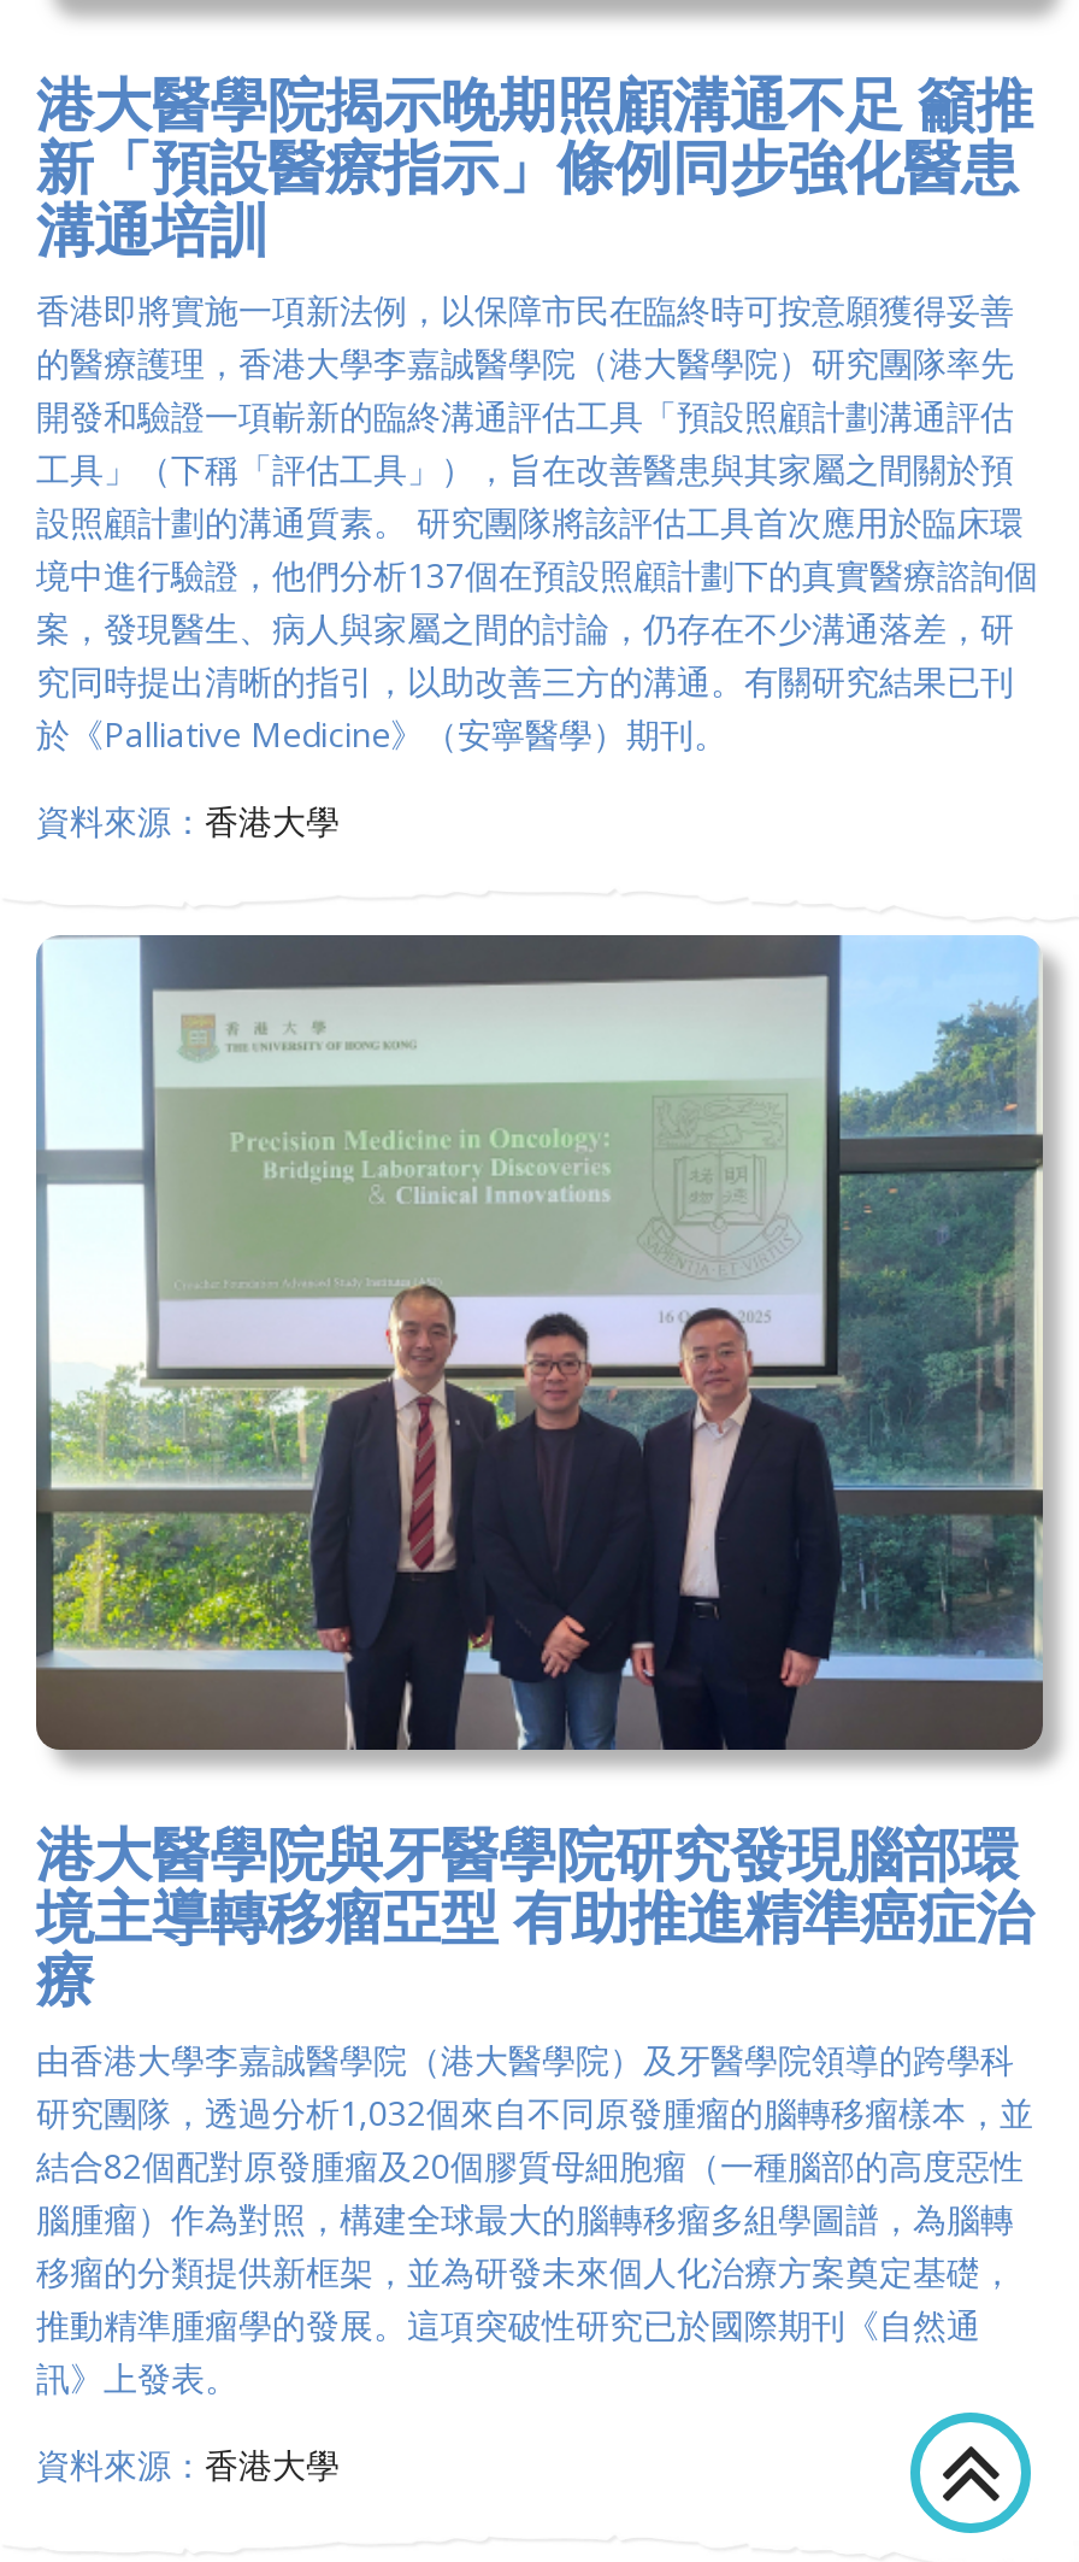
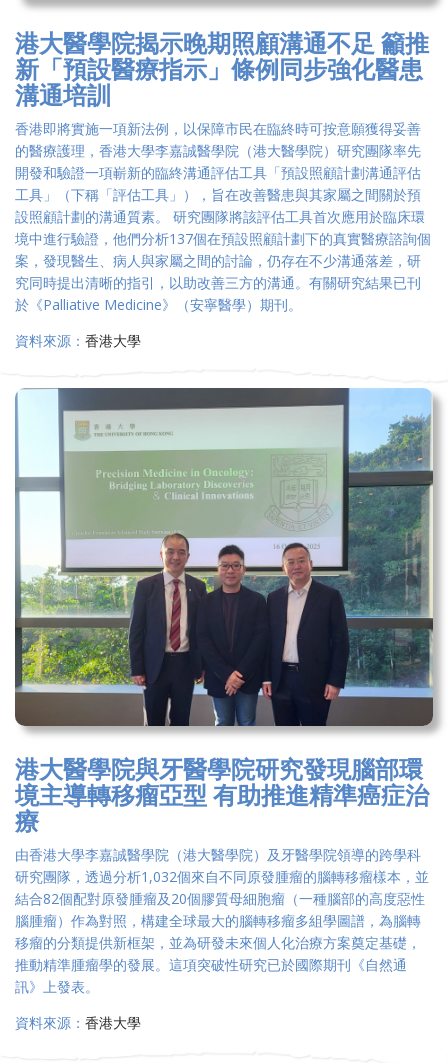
- [image]
